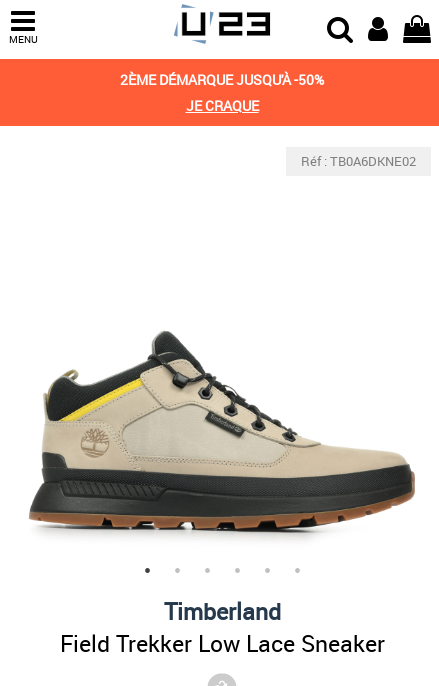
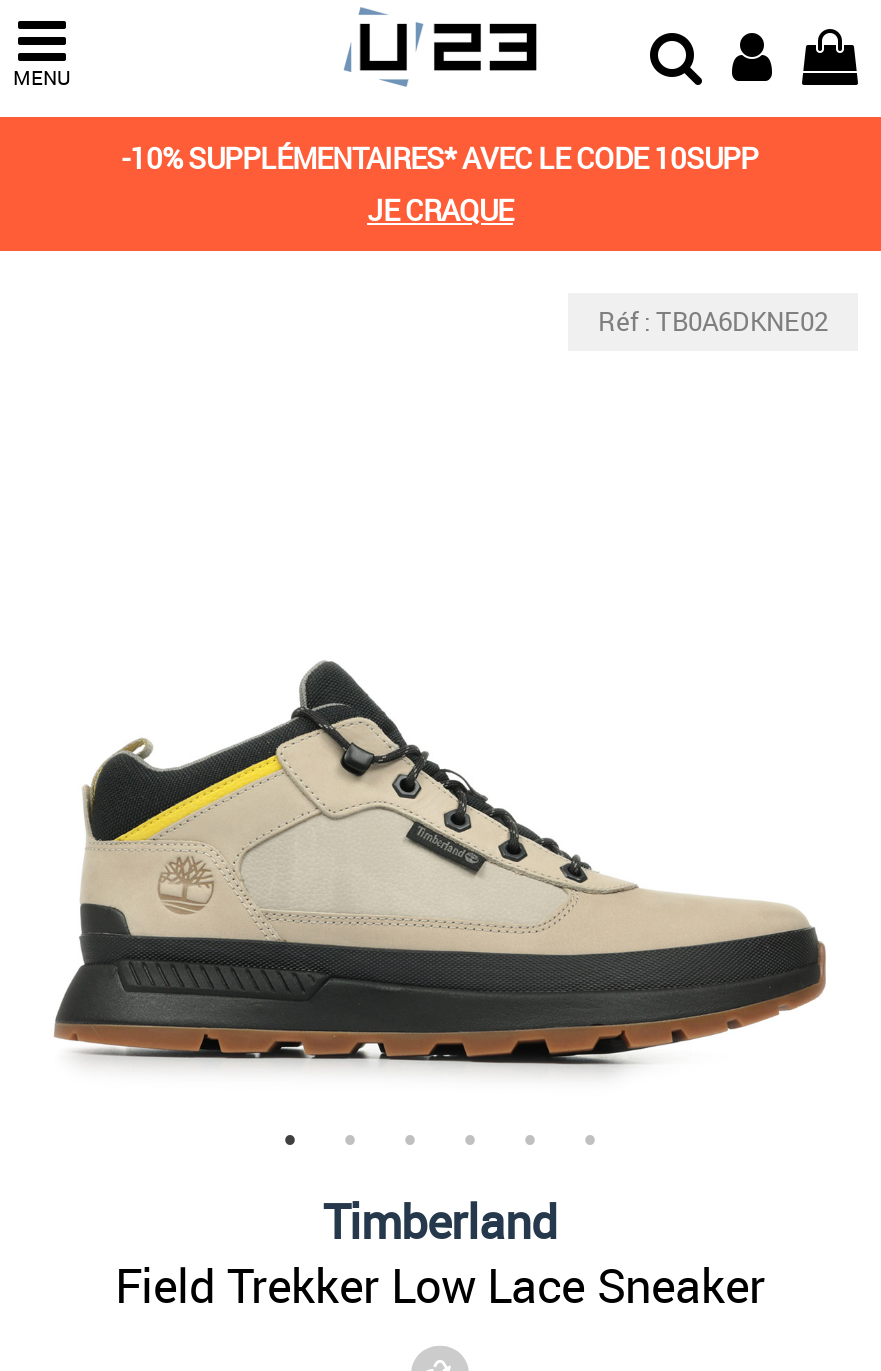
- 2ÈME DÉMARQUE JUSQU'À -50%
+ -10% SUPPLÉMENTAIRES* AVEC LE CODE 10SUPP
